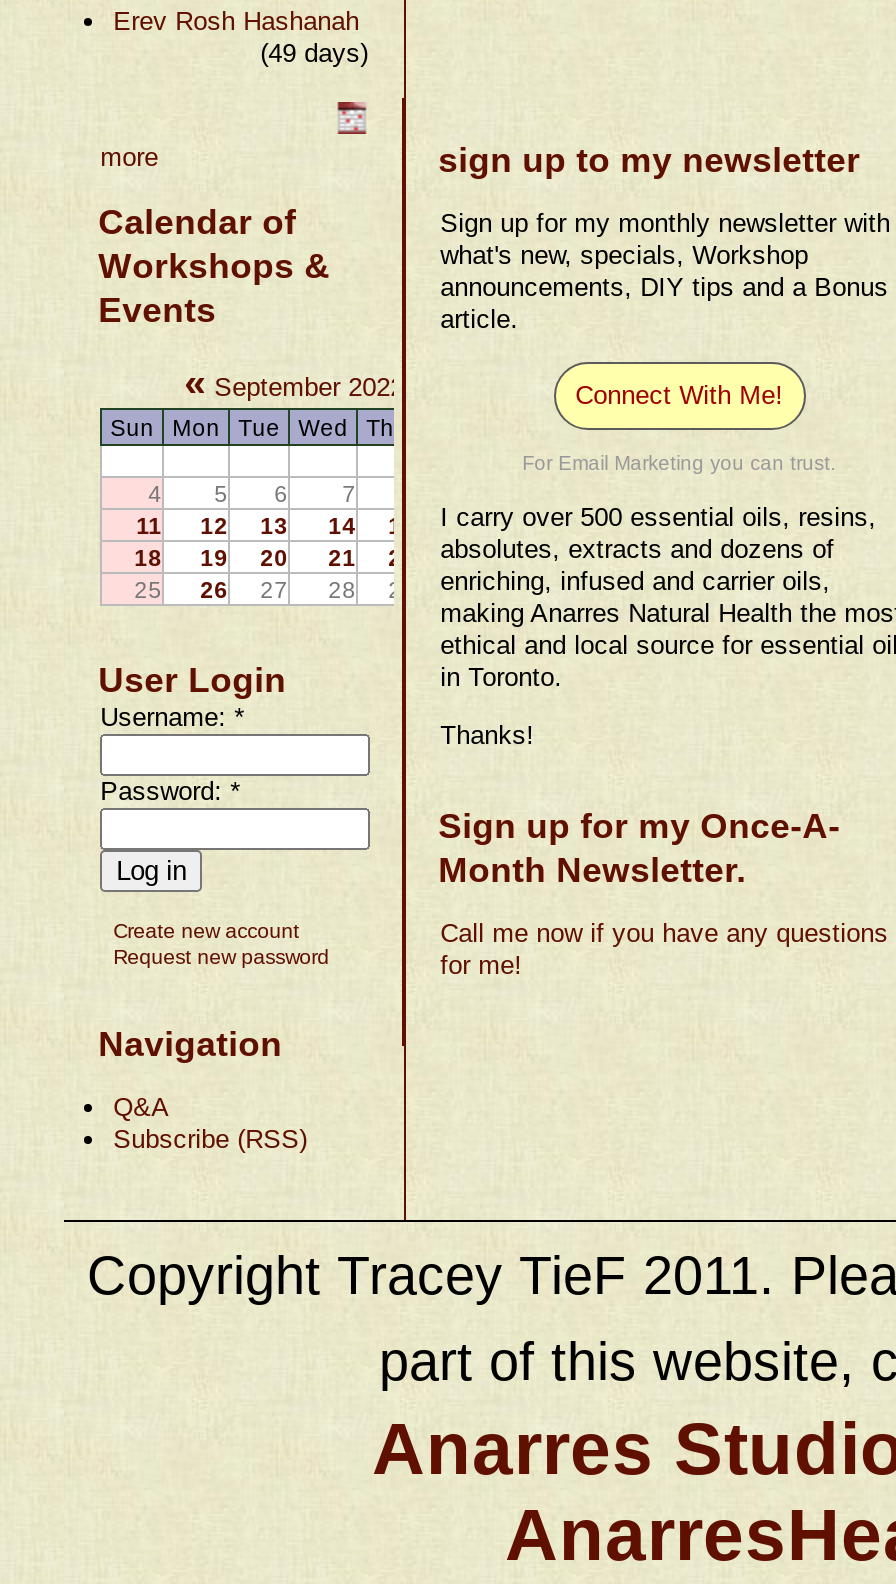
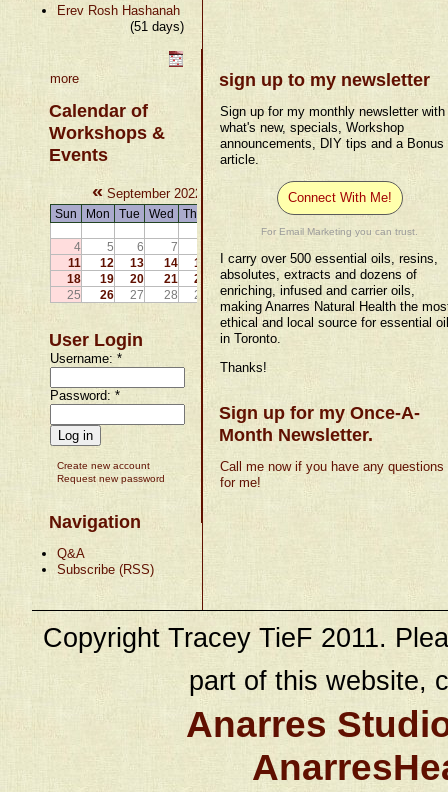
- (49 days)
+ (51 days)
